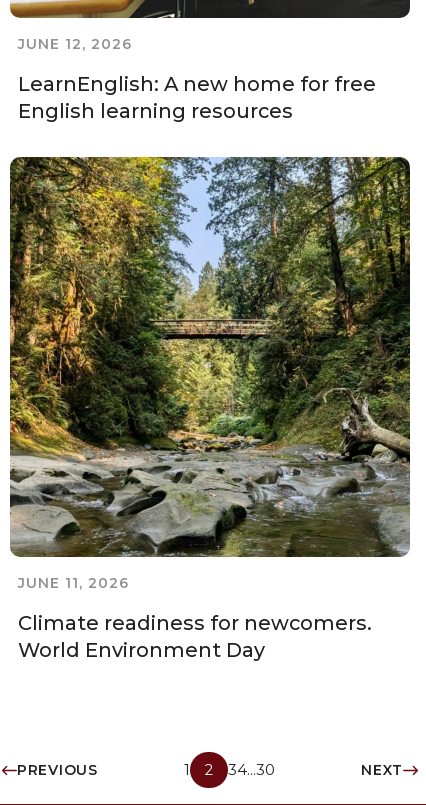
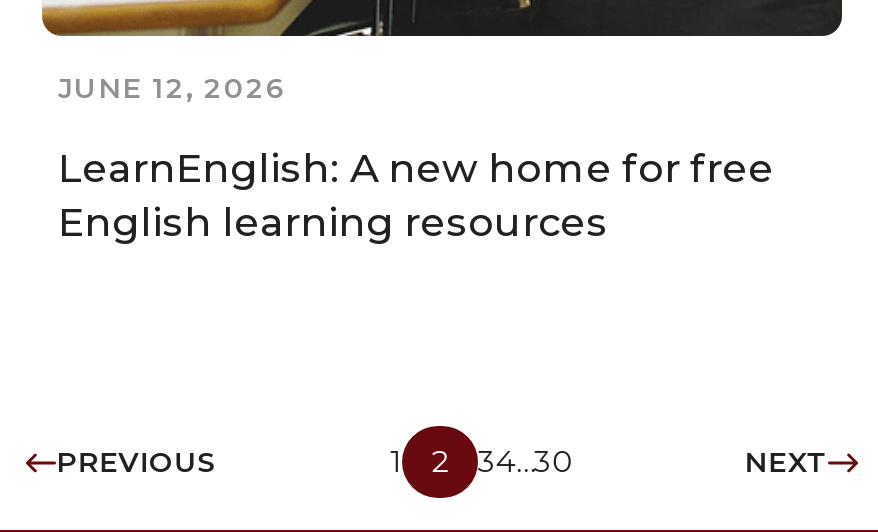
- [image]
- JUNE 11, 2026
- Climate readiness for newcomers.
- World Environment Day
